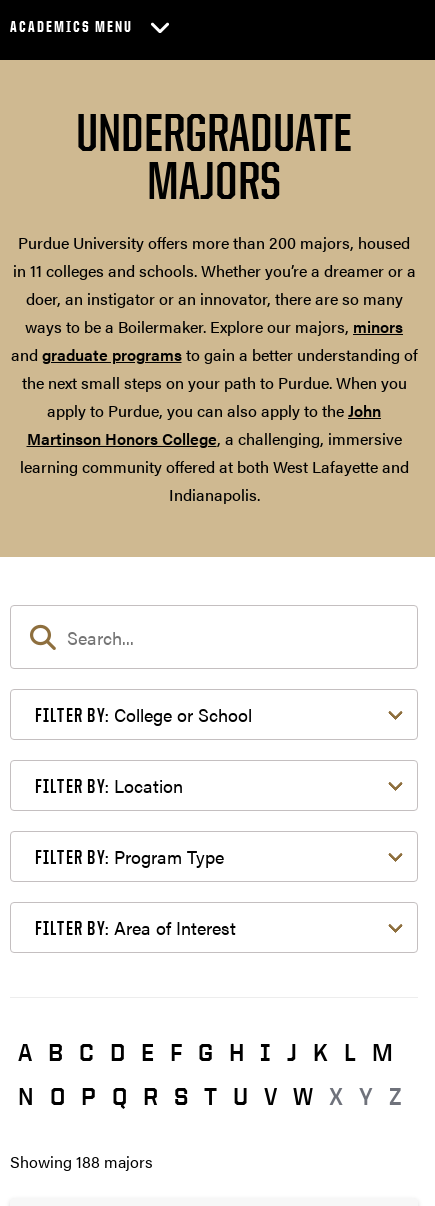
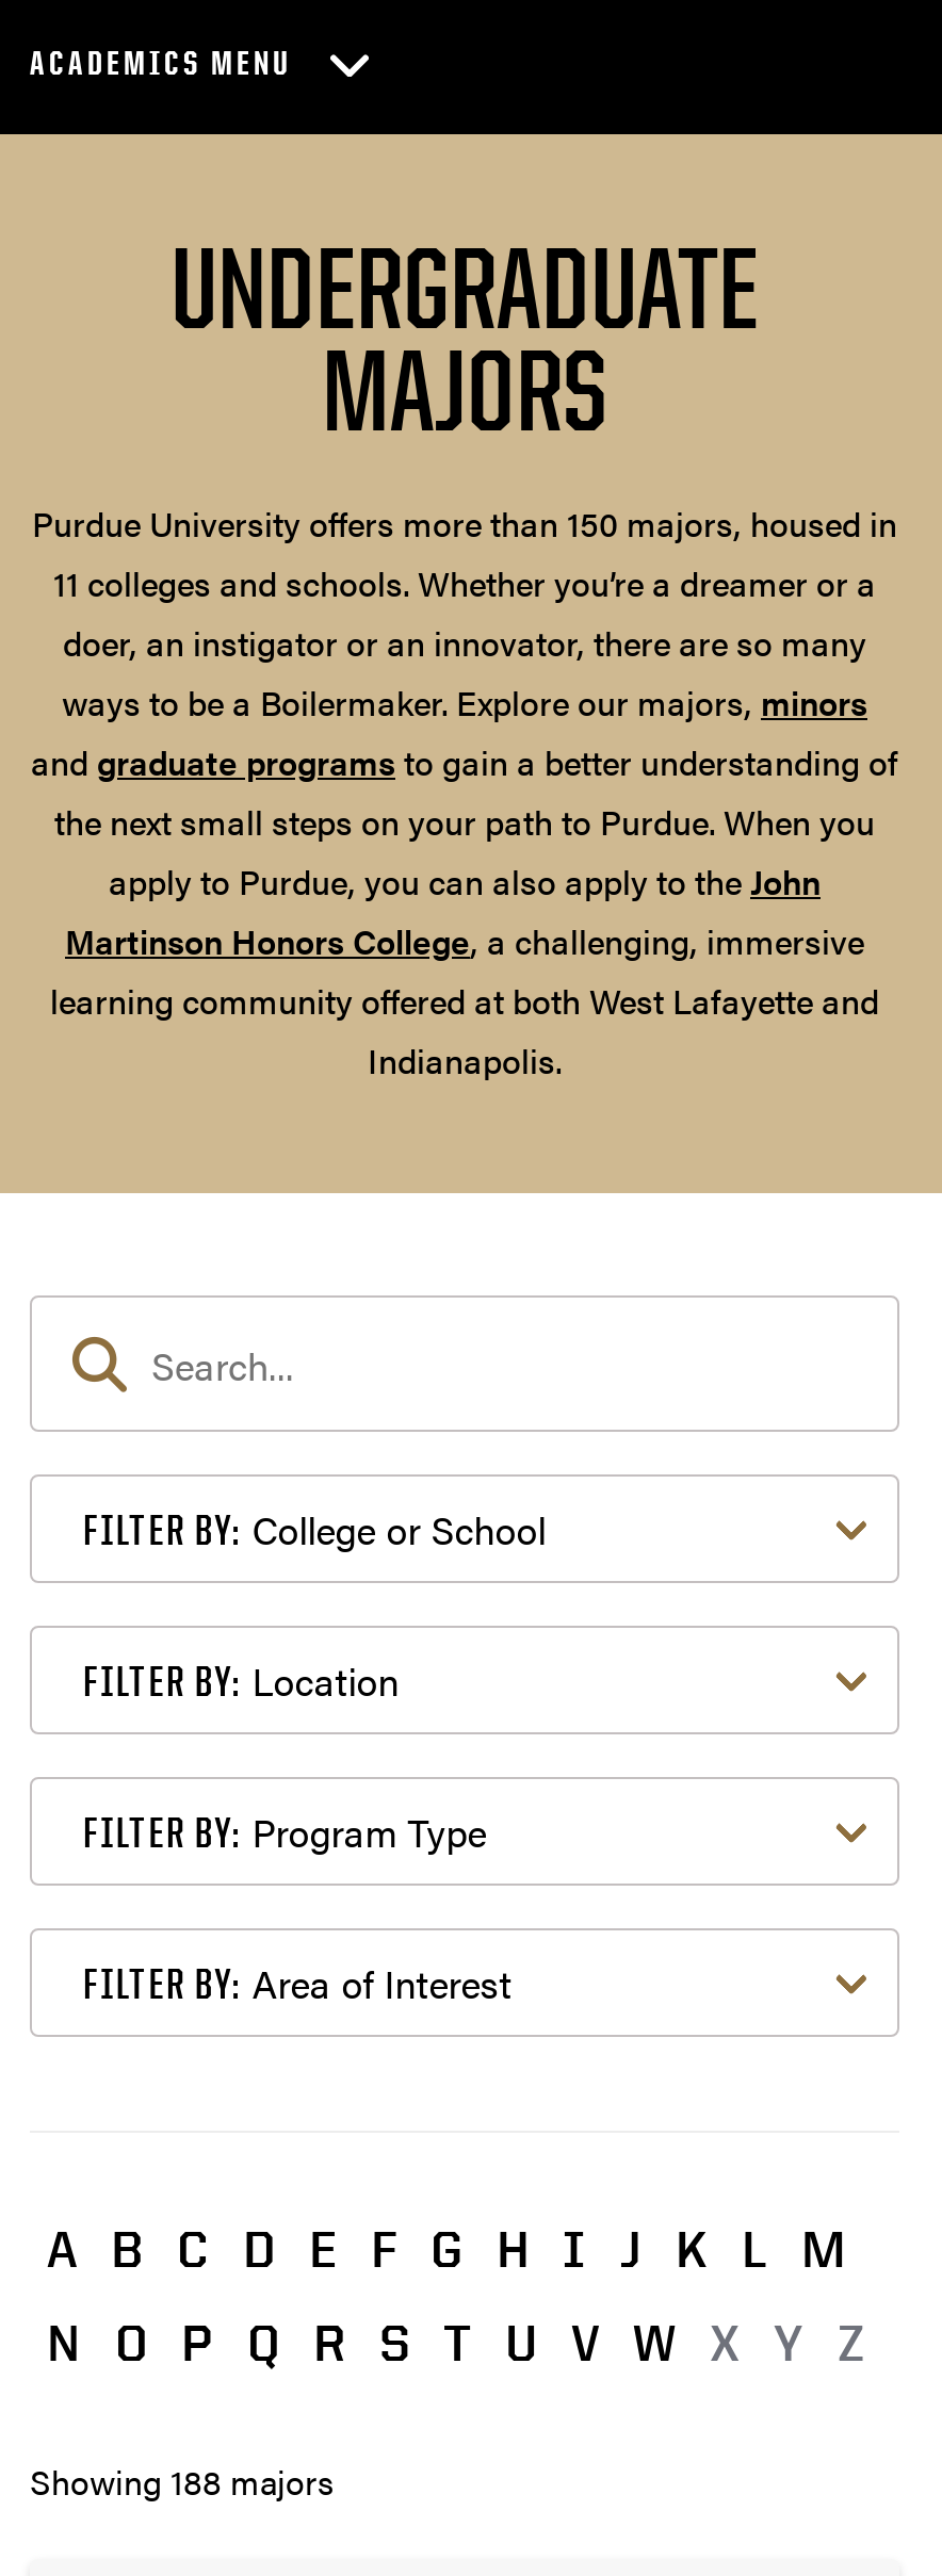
- Purdue University offers more than 200 majors, housed
- in 11 colleges and schools. Whether you’re a dreamer or a
+ Purdue University offers more than 150 majors, housed in
+ 11 colleges and schools. Whether you’re a dreamer or a
